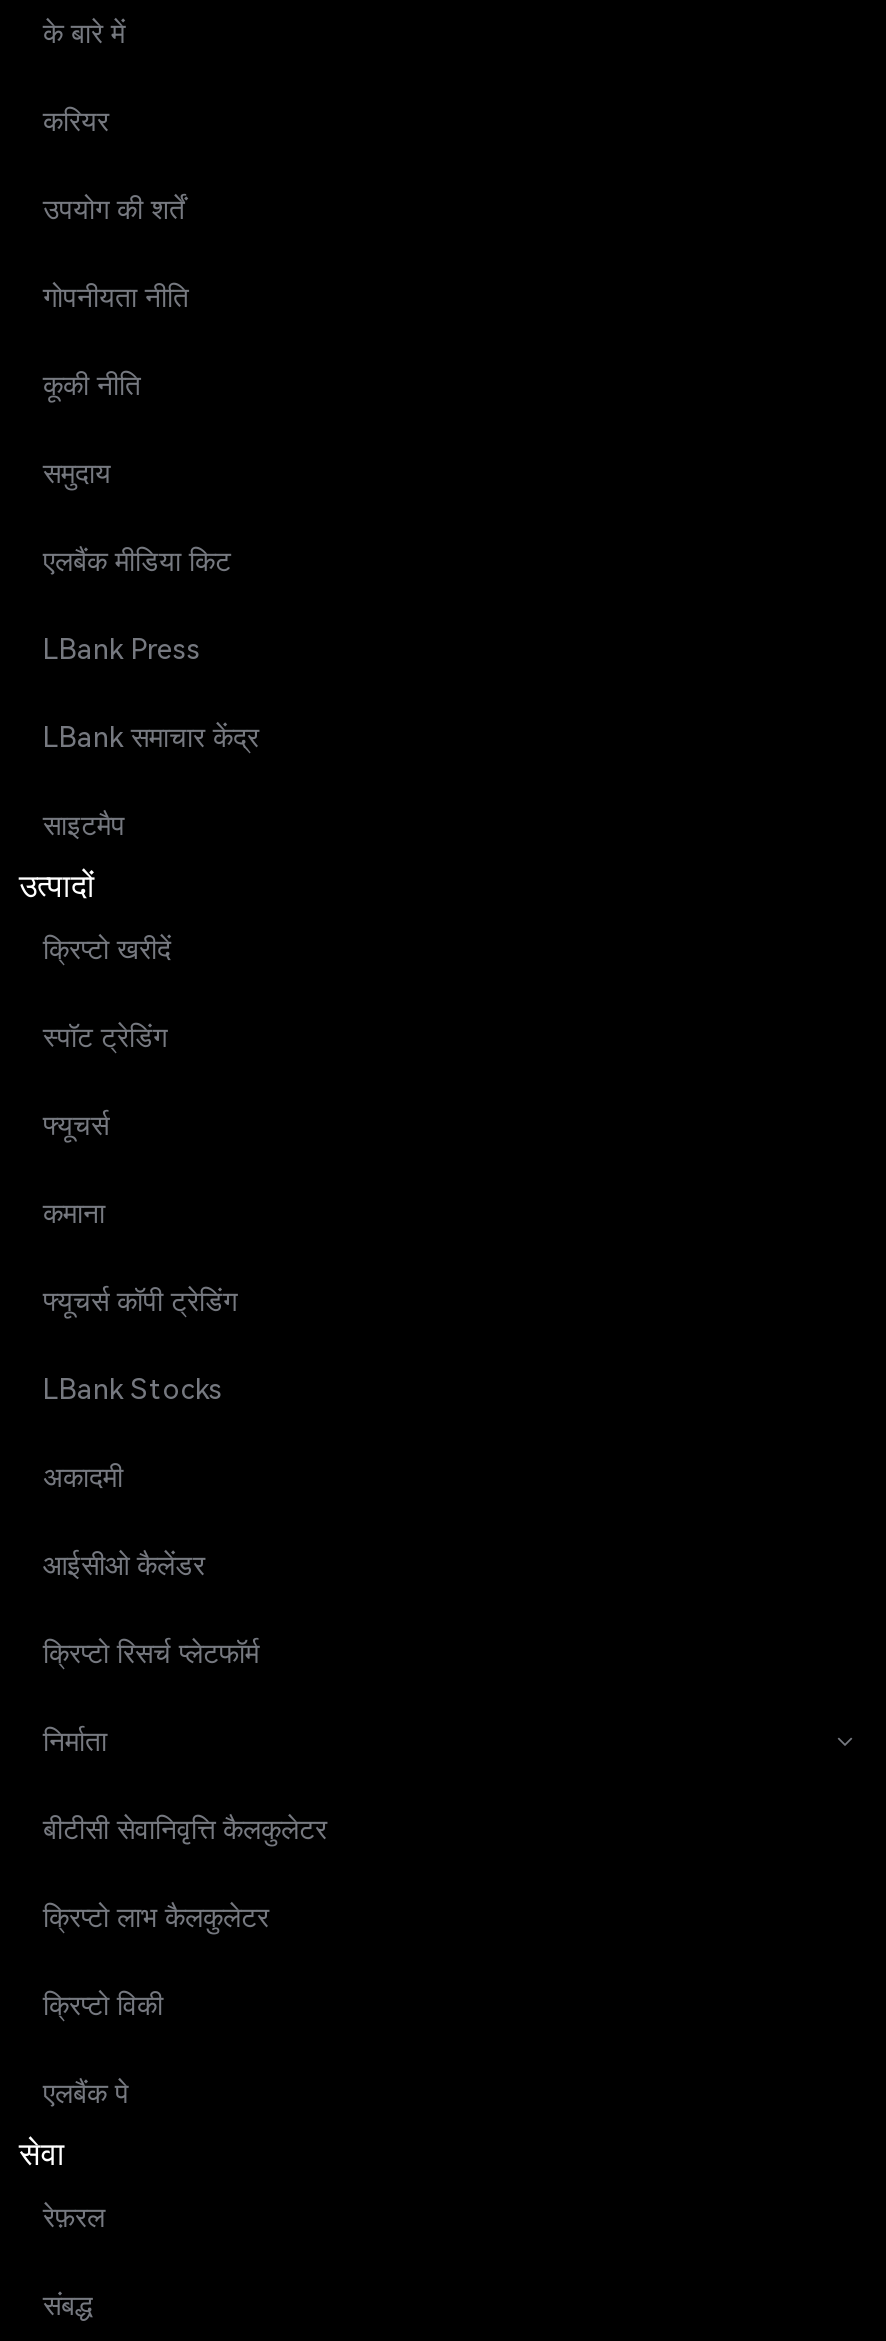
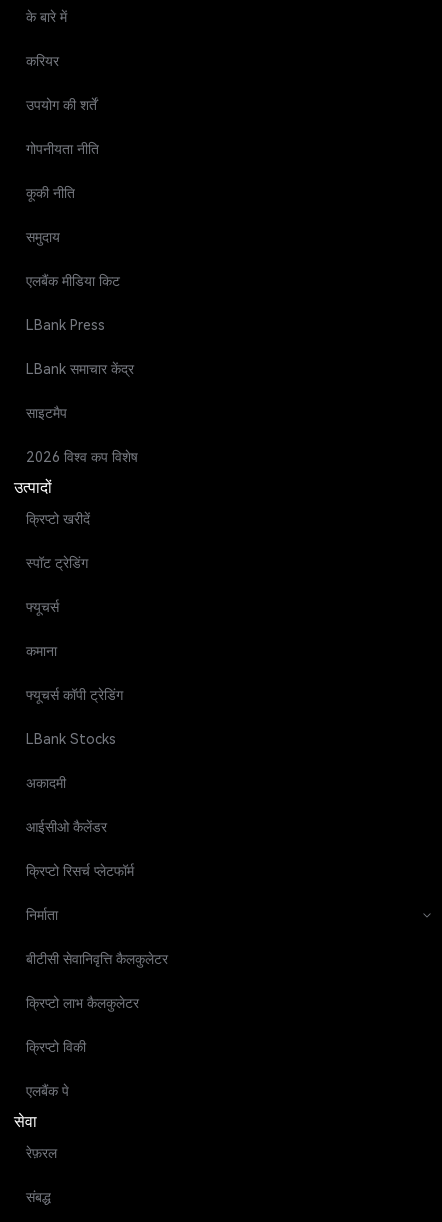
+ 2026 विश्व कप विशेष
